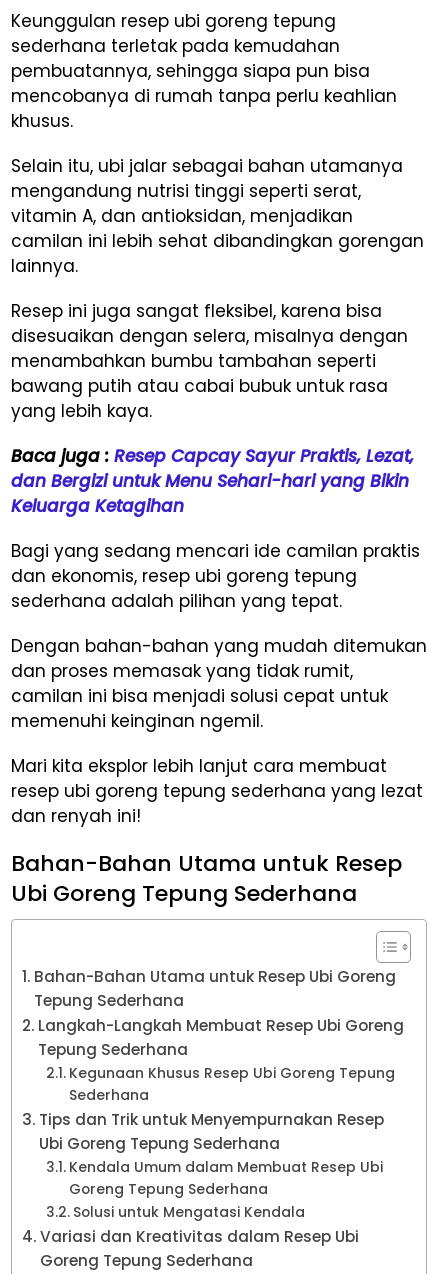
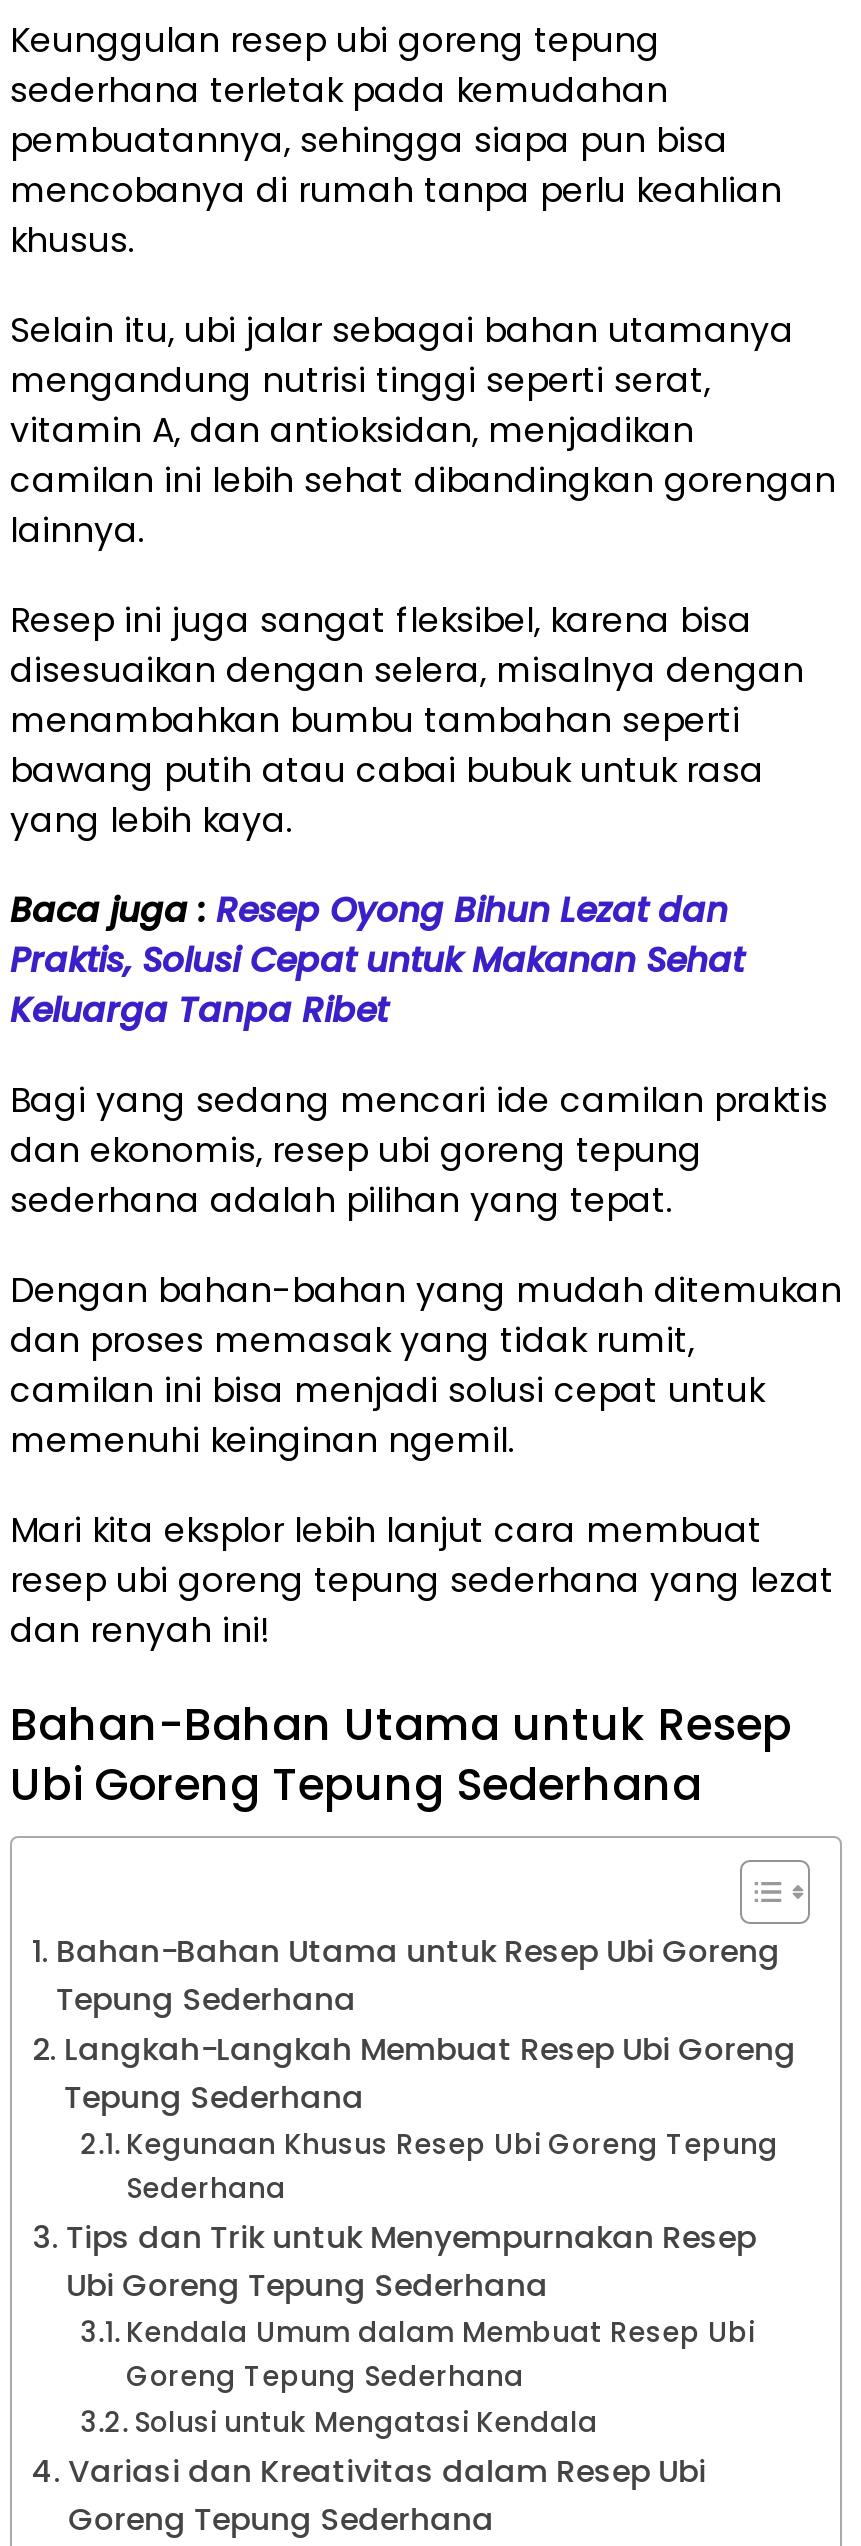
- Baca juga : Resep Capcay Sayur Praktis, Lezat,
- dan Bergizi untuk Menu Sehari-hari yang Bikin
- Keluarga Ketagihan
+ Baca juga : Resep Oyong Bihun Lezat dan
+ Praktis, Solusi Cepat untuk Makanan Sehat
+ Keluarga Tanpa Ribet
